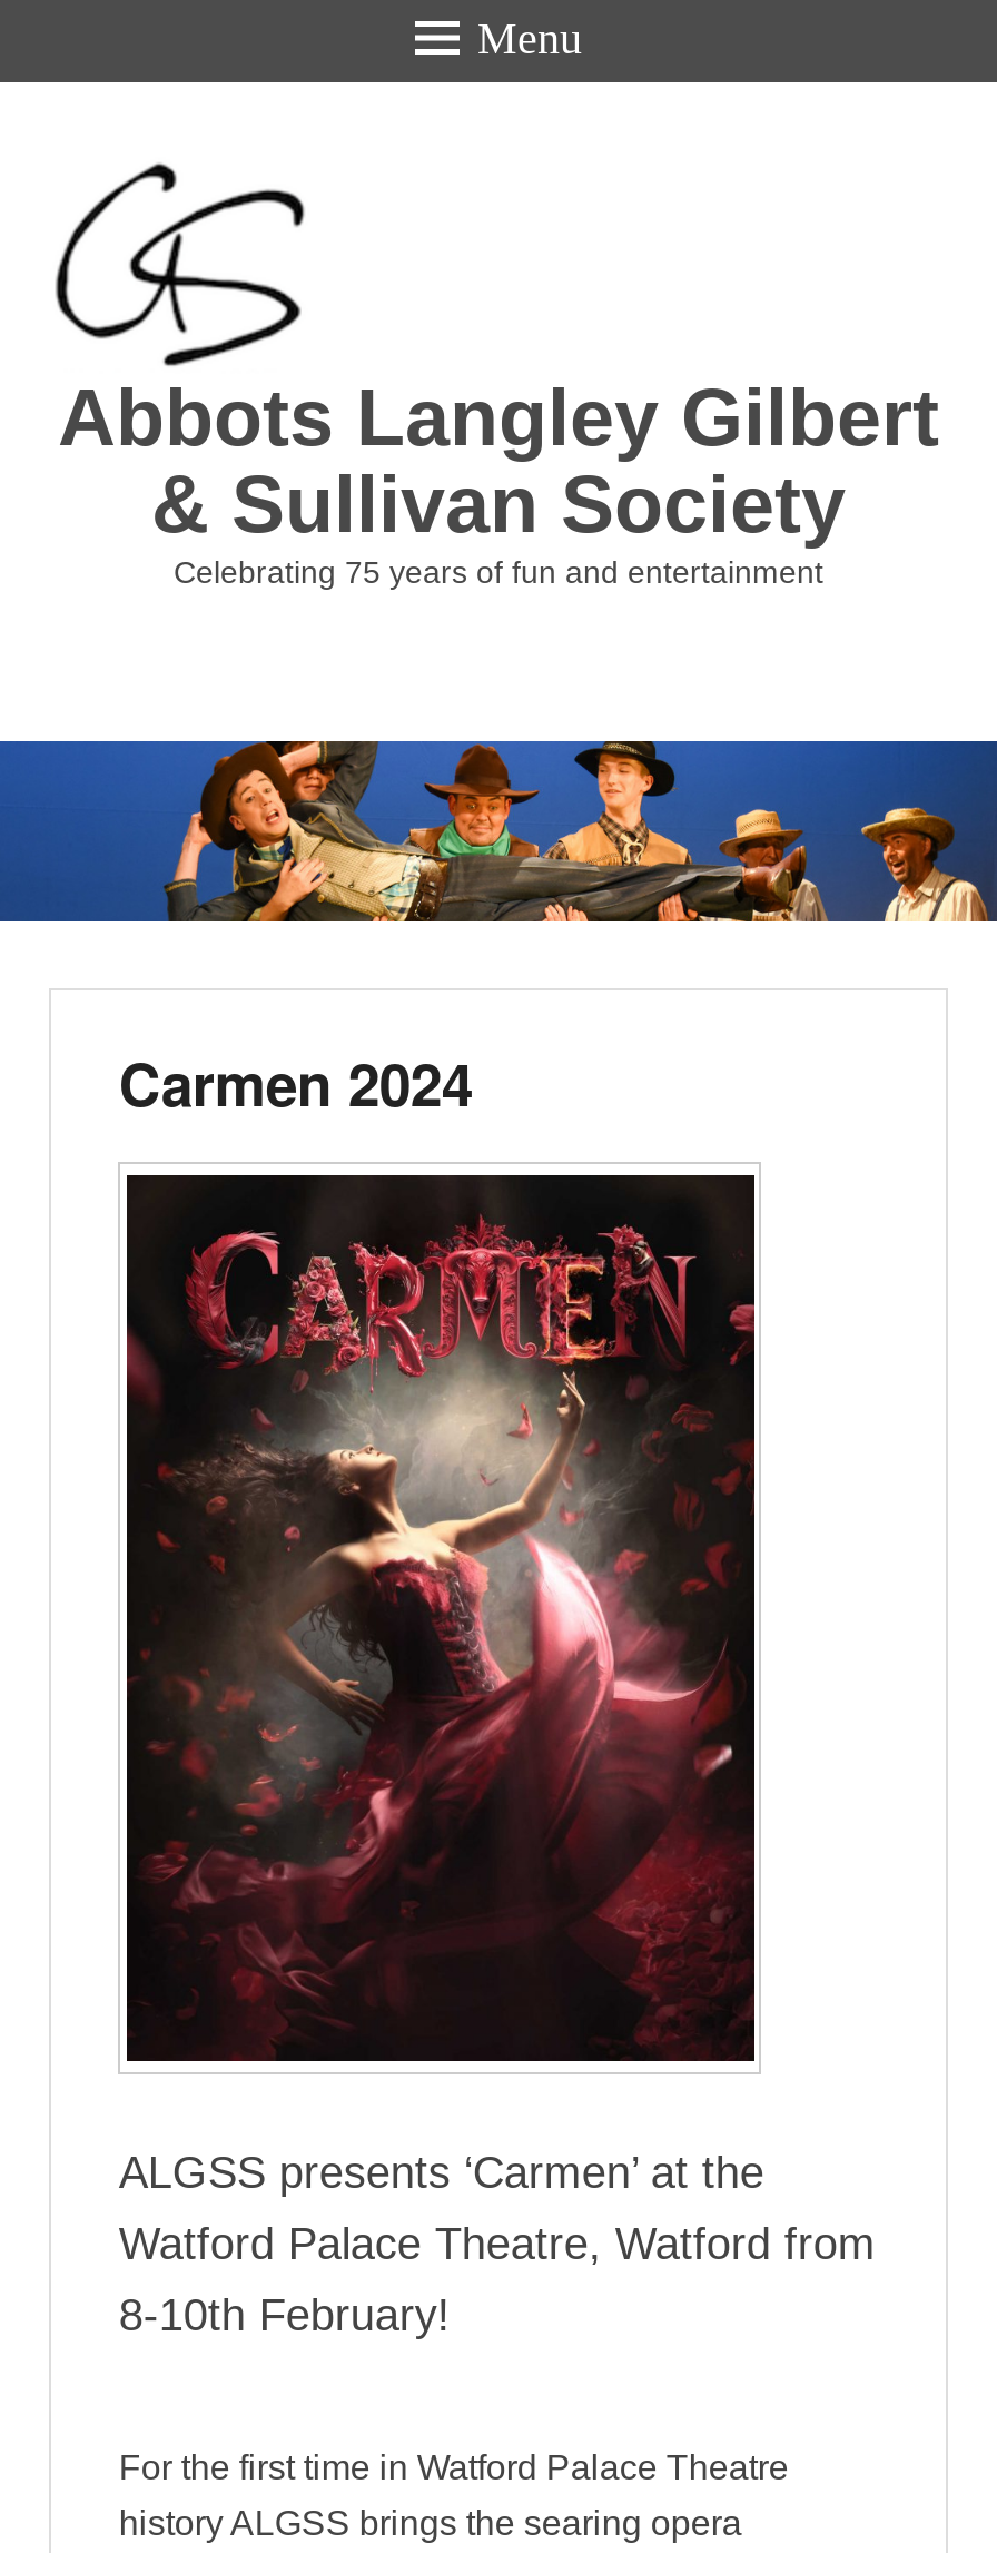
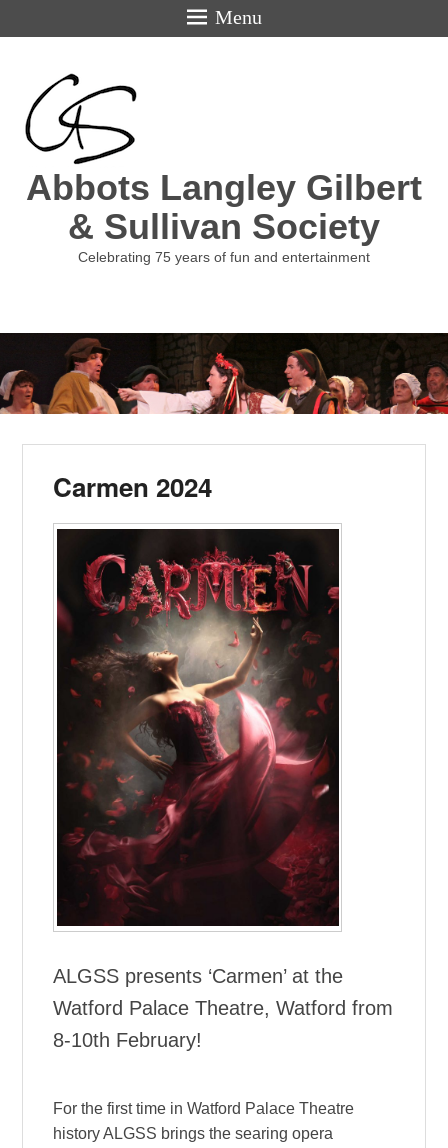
- [image]
+ [image]
